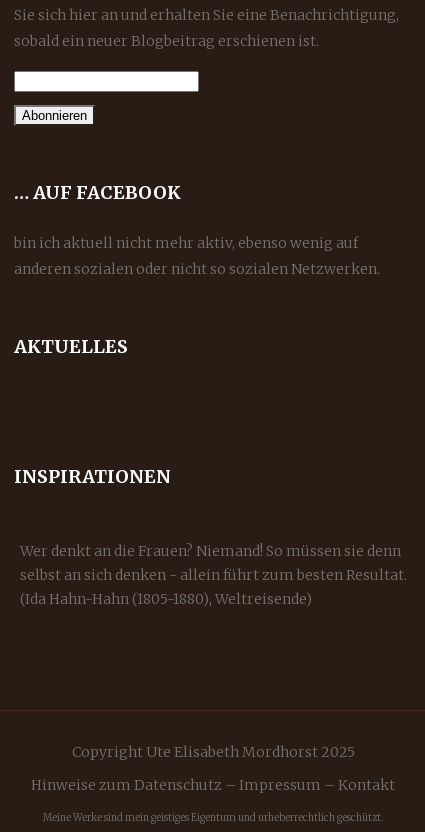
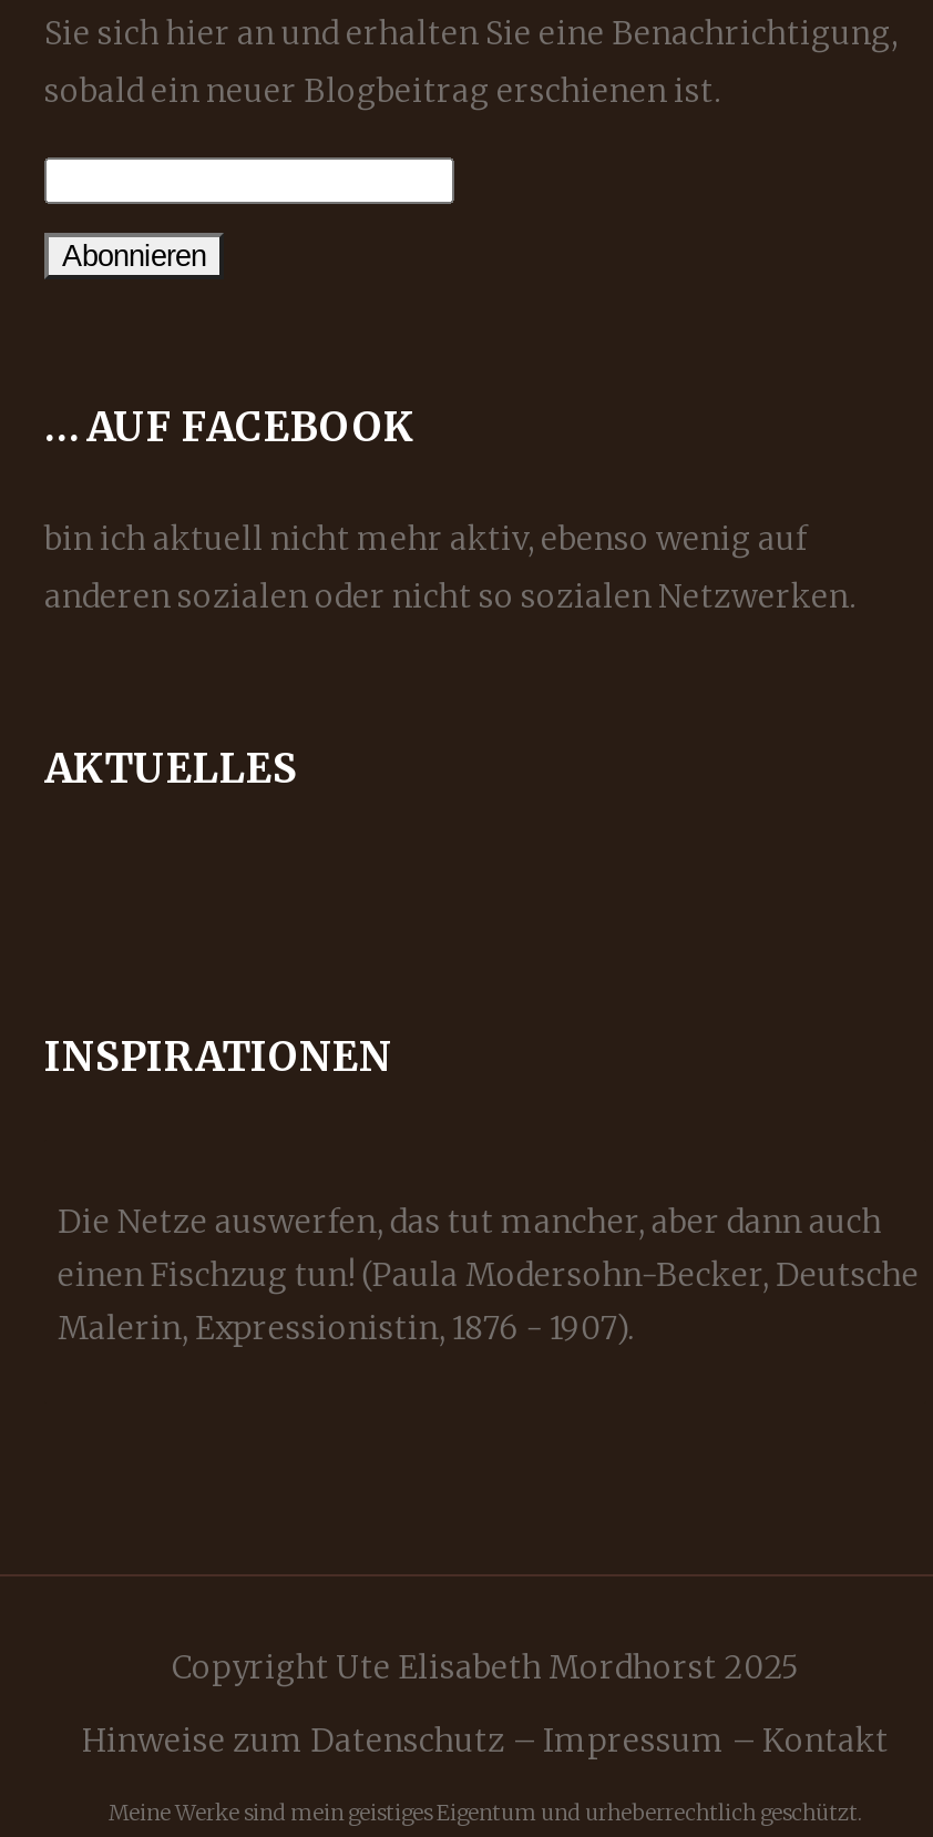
- Wer denkt an die Frauen? Niemand! So müssen sie denn
- selbst an sich denken - allein führt zum besten Resultat.
- (Ida Hahn-Hahn (1805-1880), Weltreisende)
+ Die Netze auswerfen, das tut mancher, aber dann auch
+ einen Fischzug tun! (Paula Modersohn-Becker, Deutsche
+ Malerin, Expressionistin, 1876 - 1907).
